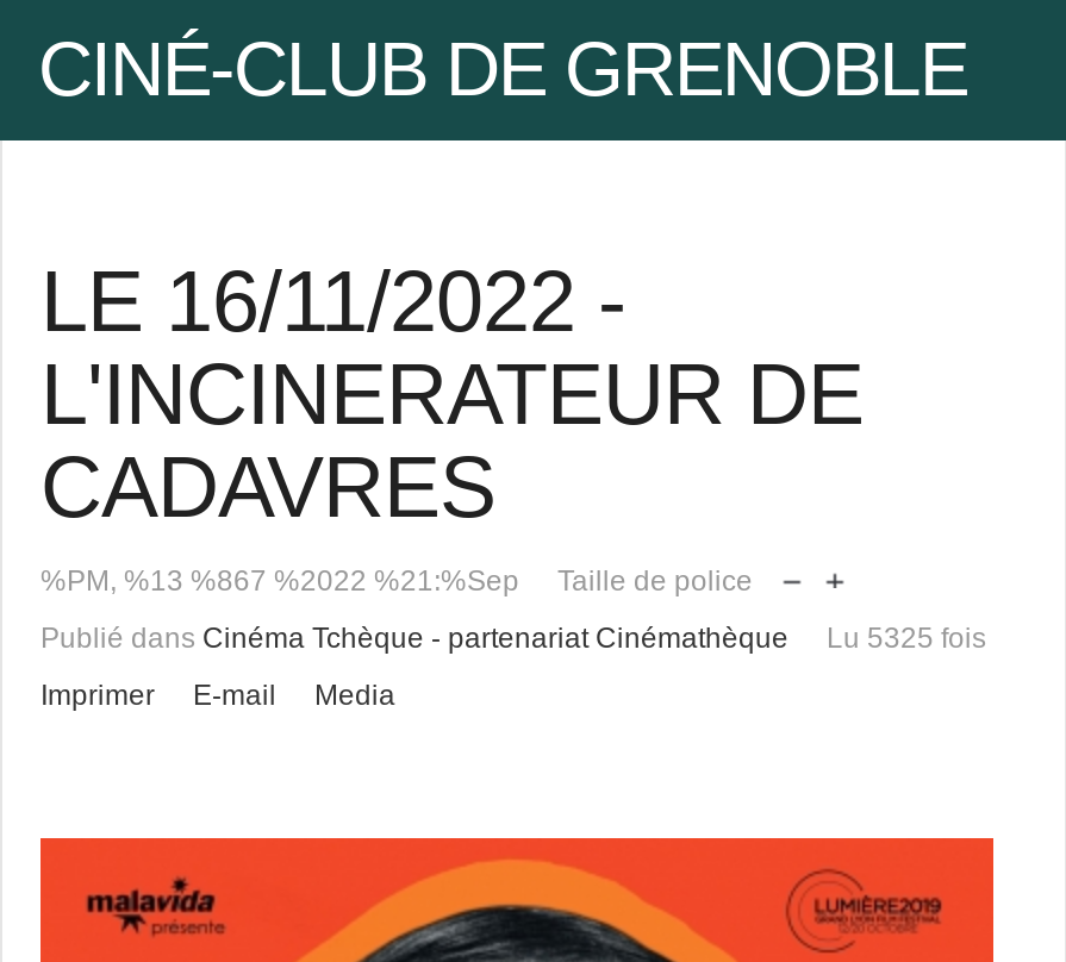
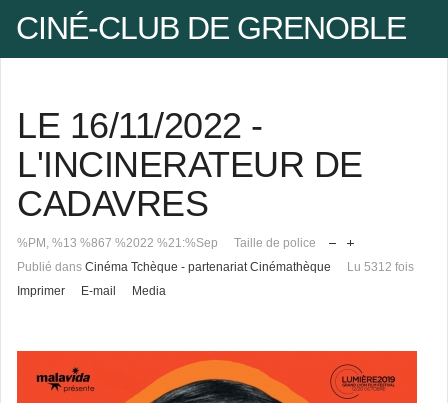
- Publié dans Cinéma Tchèque - partenariat Cinémathèque Lu 5325 fois
+ Publié dans Cinéma Tchèque - partenariat Cinémathèque Lu 5312 fois
